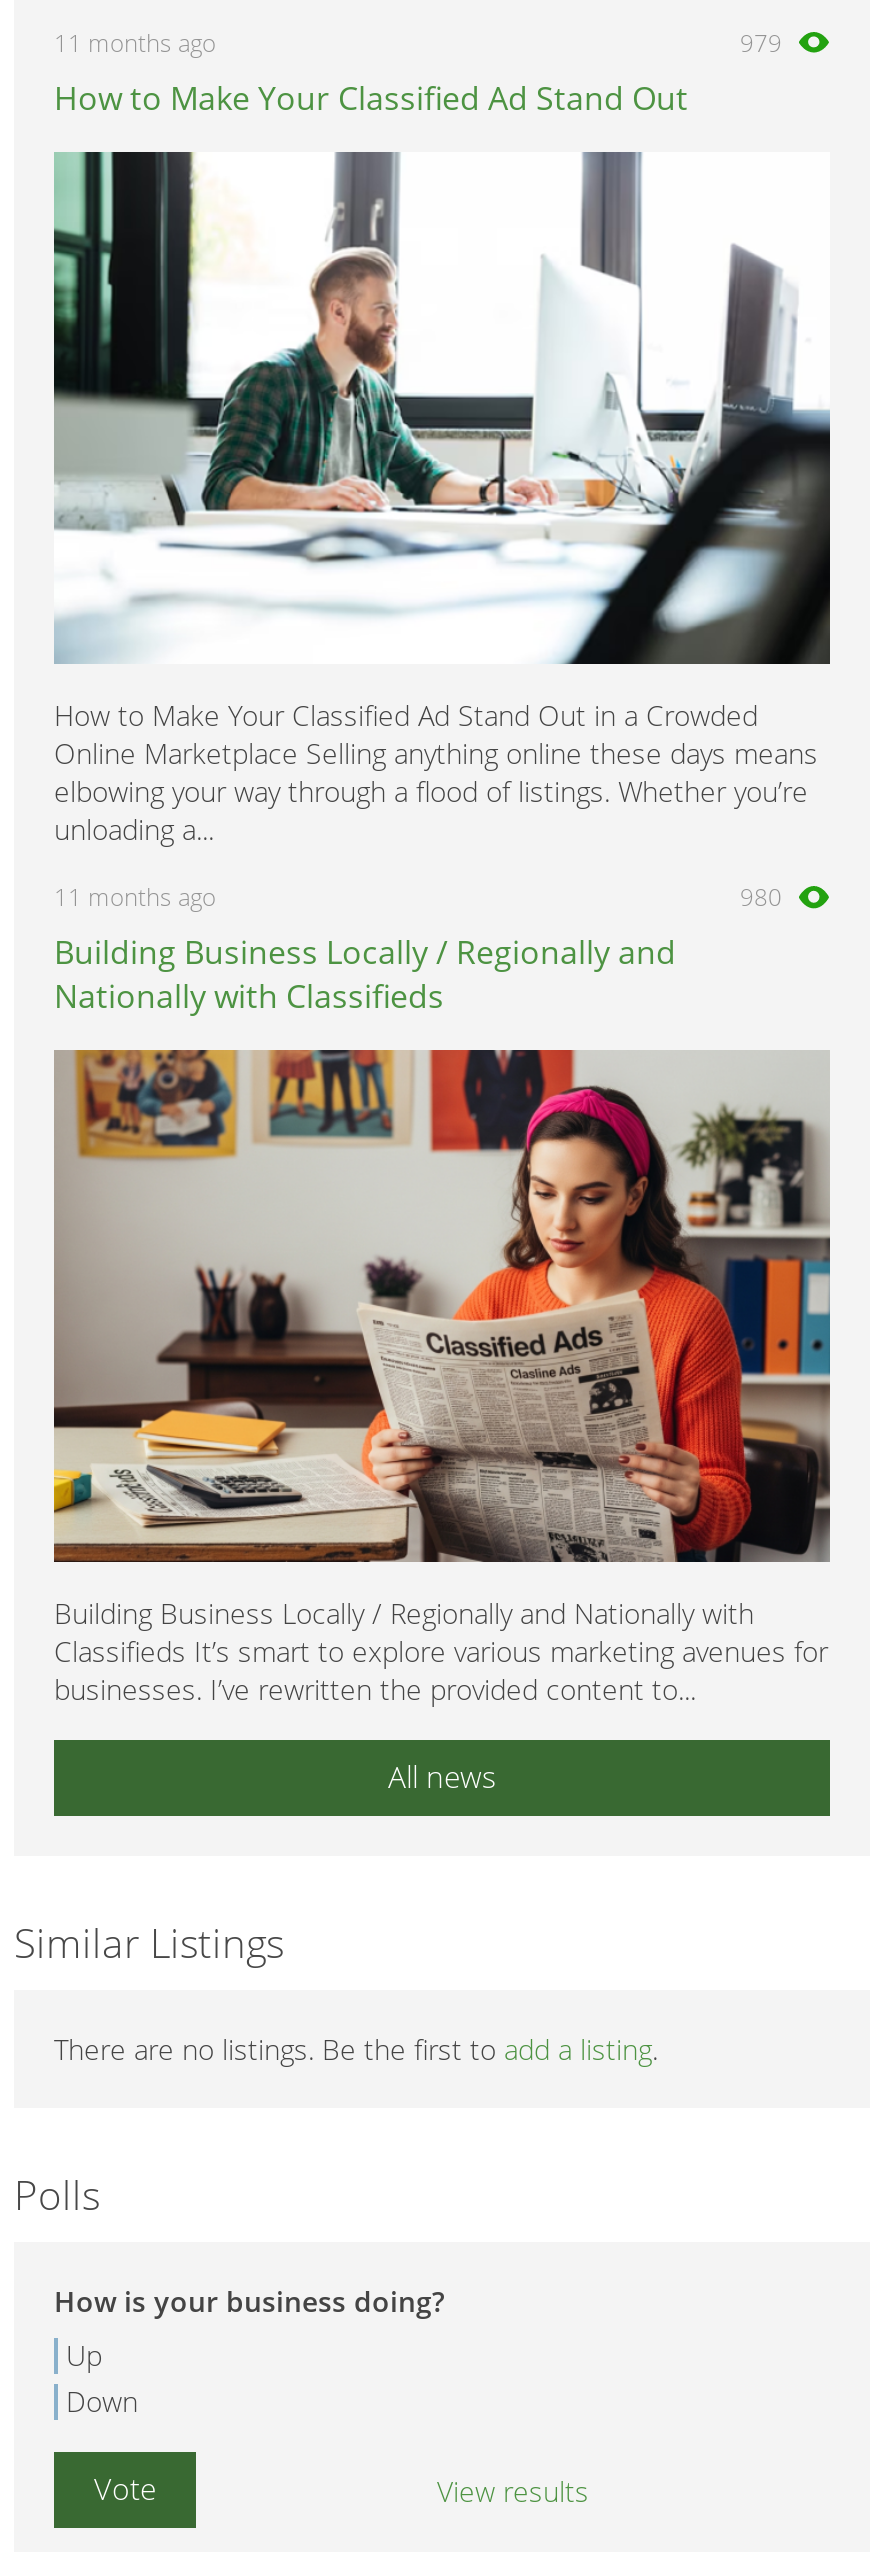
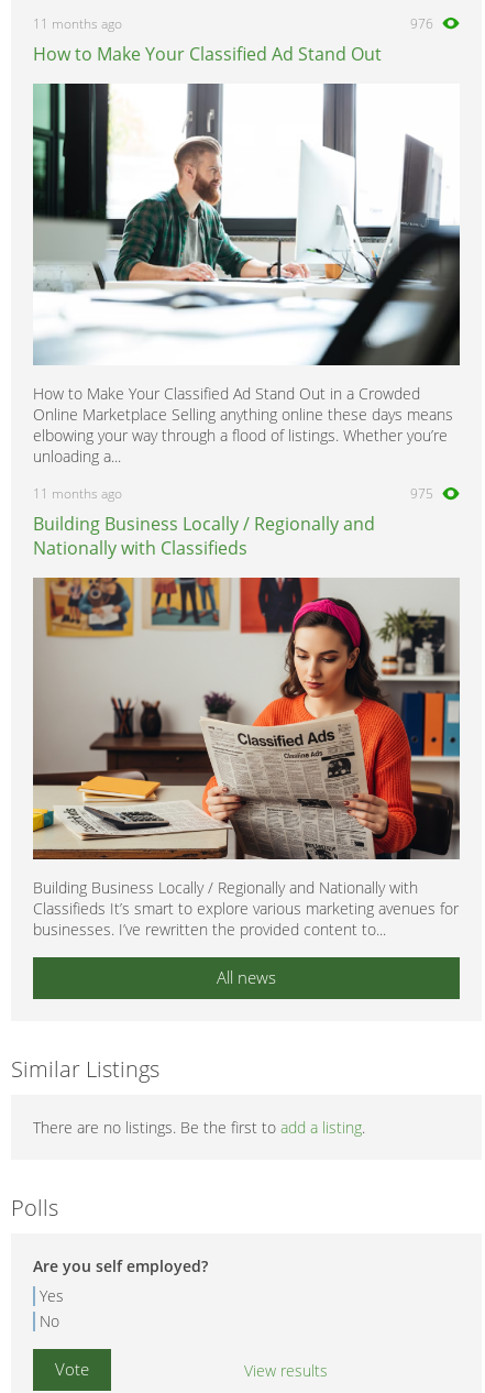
- 979
+ 976

- 980
+ 975

- How is your business doing?
- Up
- Down
+ Are you self employed?
+ Yes
+ No
